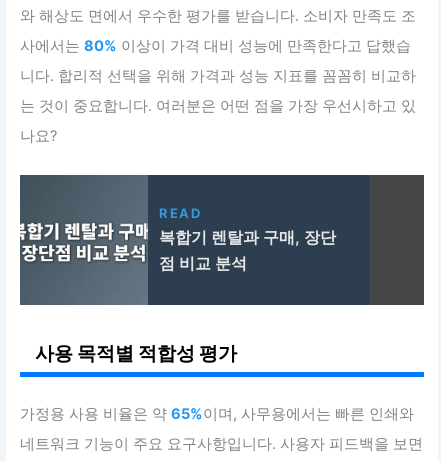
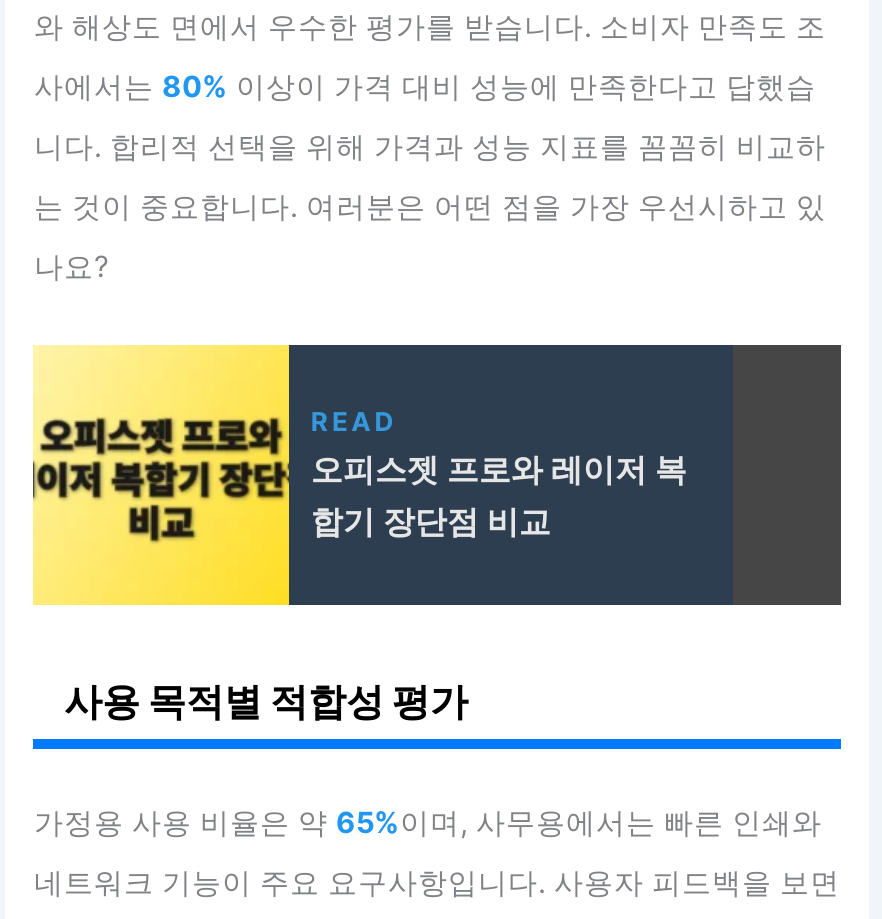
- [image]
- 복합기 렌탈과 구매, 장단
- 점 비교 분석
+ [image]
+ 오피스젯 프로와 레이저 복
+ 합기 장단점 비교
